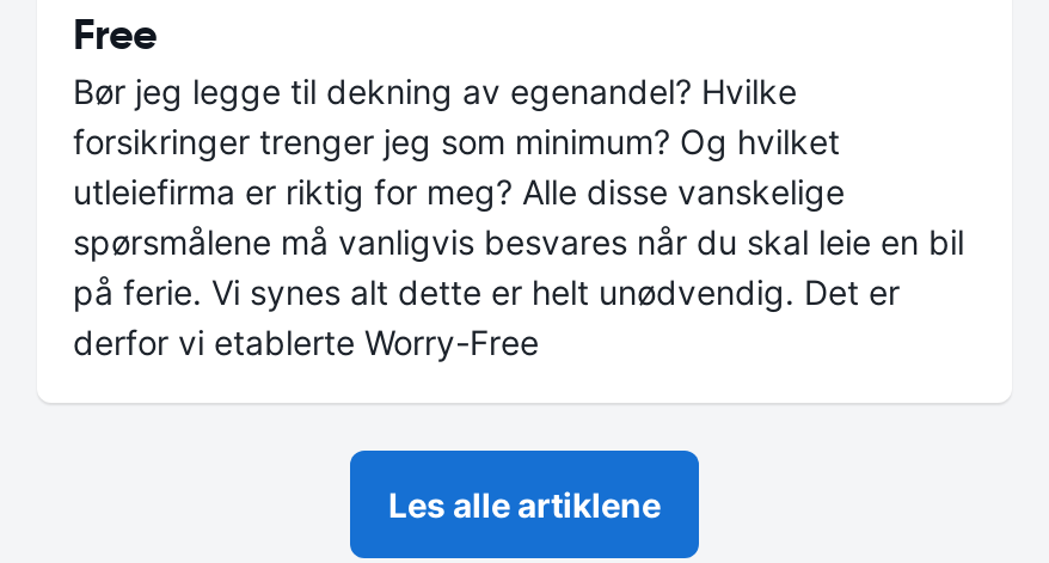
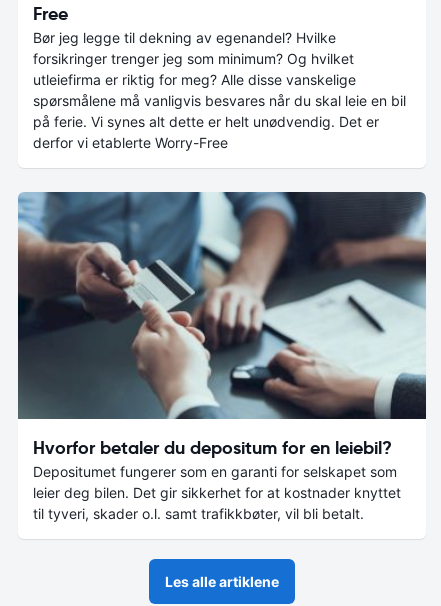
+ [image]
+ Hvorfor betaler du depositum for en leiebil?
+ Depositumet fungerer som en garanti for selskapet som
+ leier deg bilen. Det gir sikkerhet for at kostnader knyttet
+ til tyveri, skader o.l. samt trafikkbøter, vil bli betalt.
